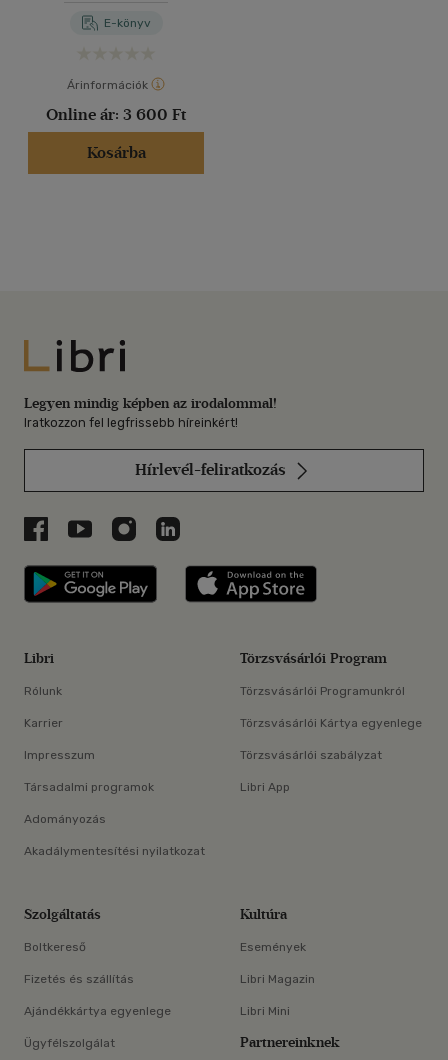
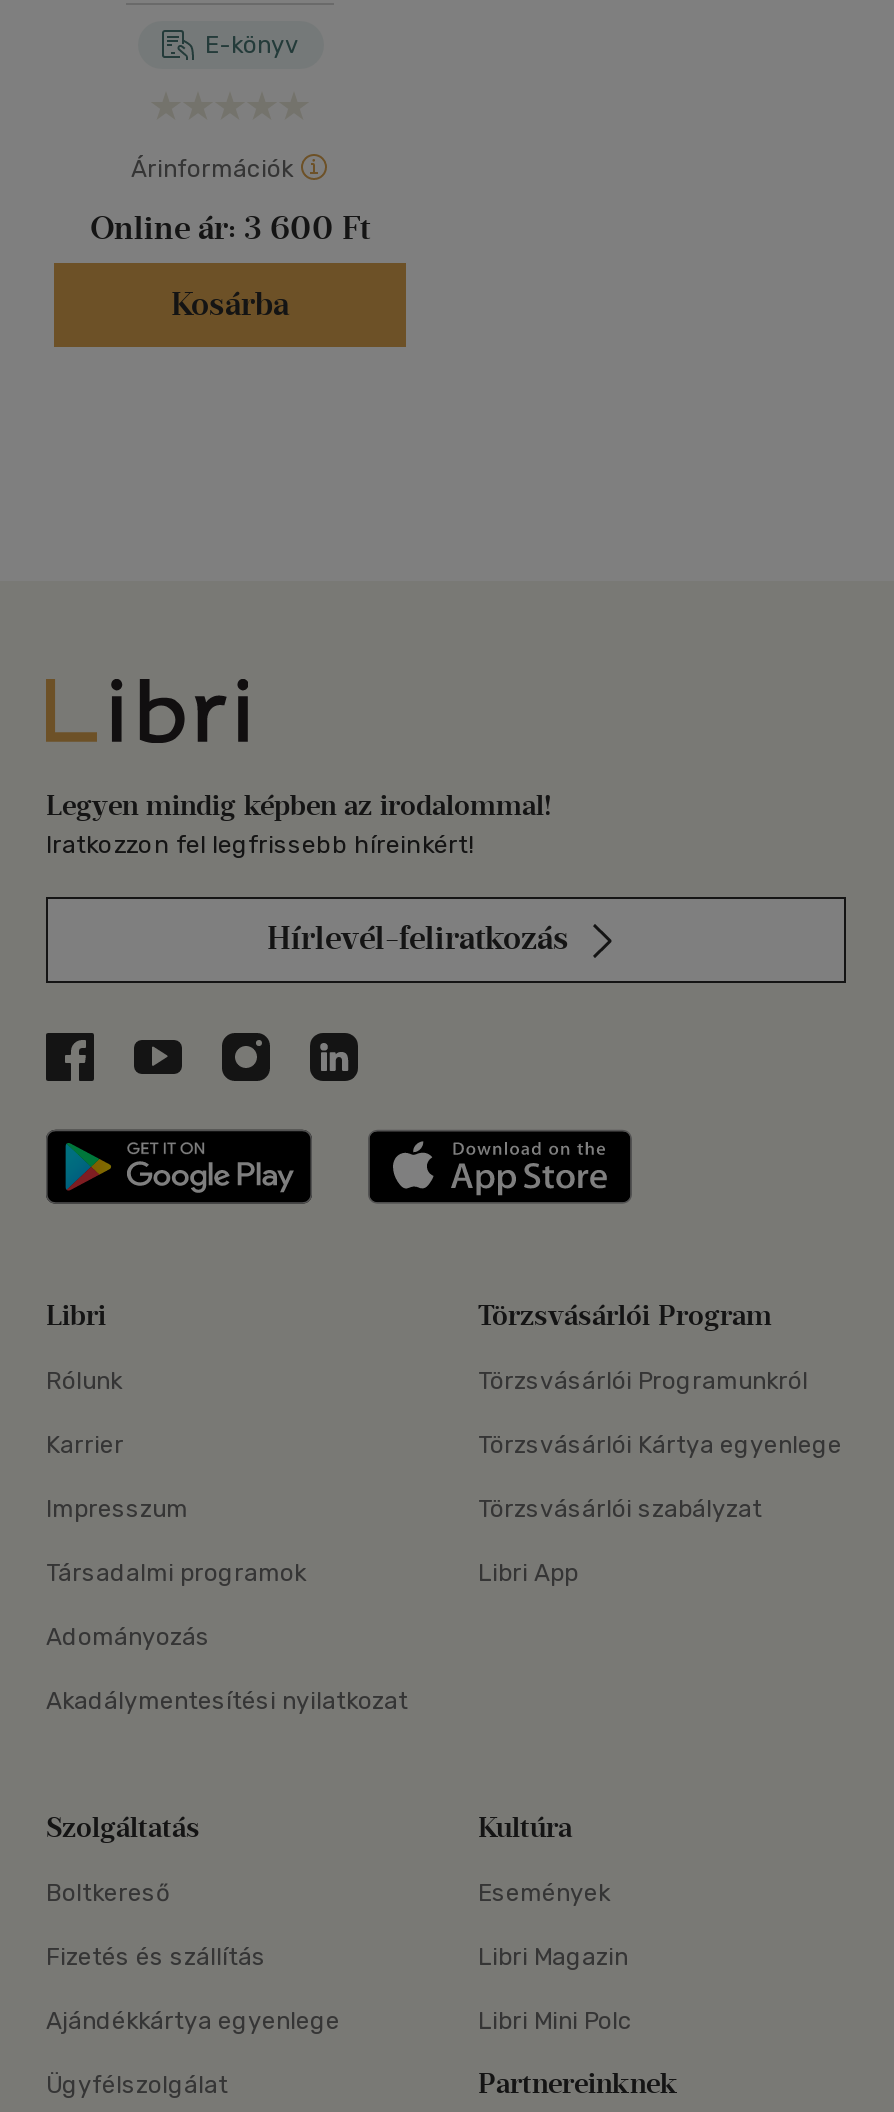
- Libri Mini
+ Libri Mini Polc
